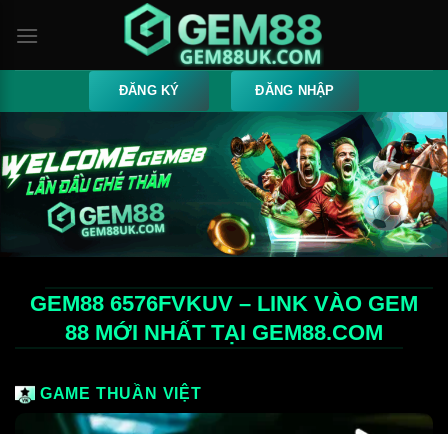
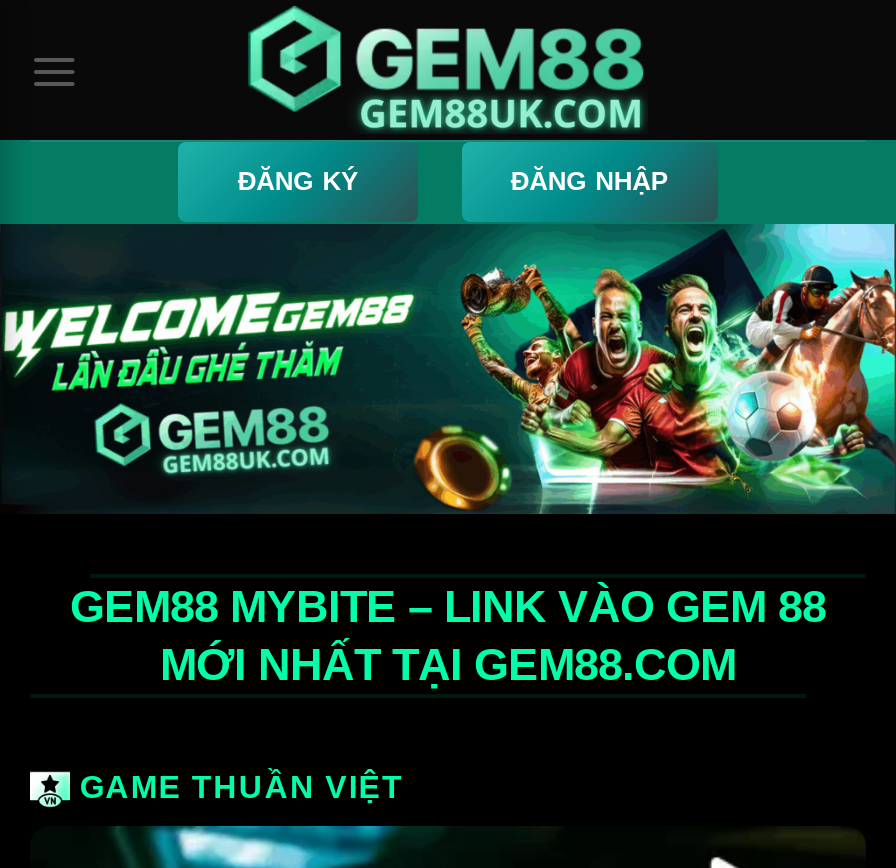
- GEM88 6576FVKUV – LINK VÀO GEM
- 88 MỚI NHẤT TẠI GEM88.COM
+ GEM88 MYBITE – LINK VÀO GEM 88
+ MỚI NHẤT TẠI GEM88.COM
